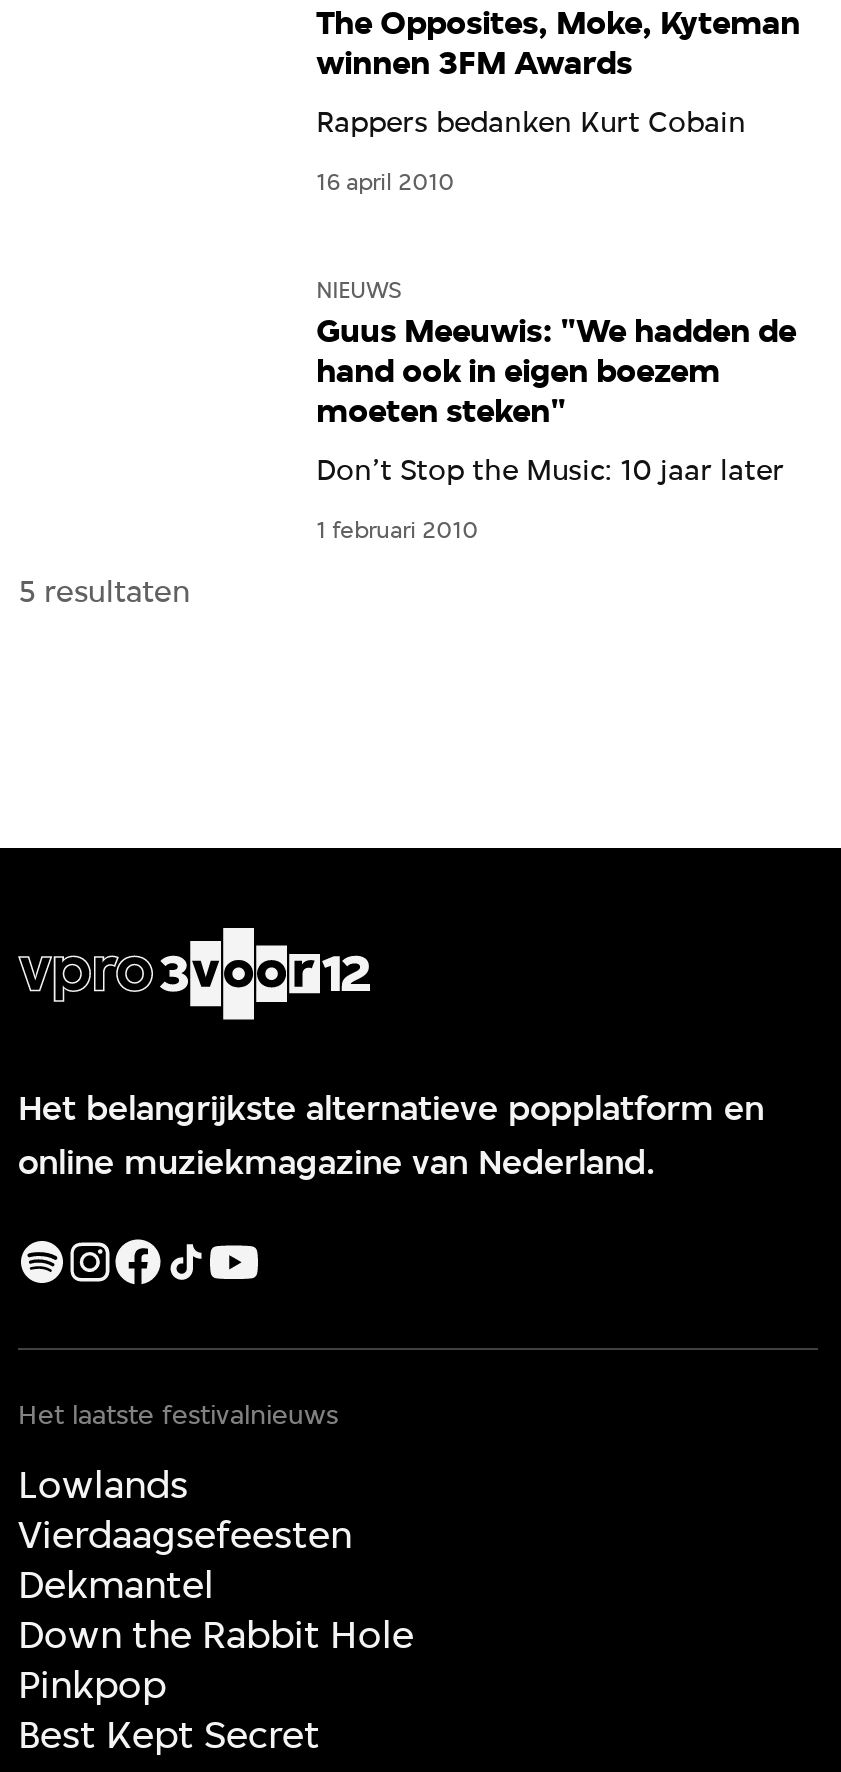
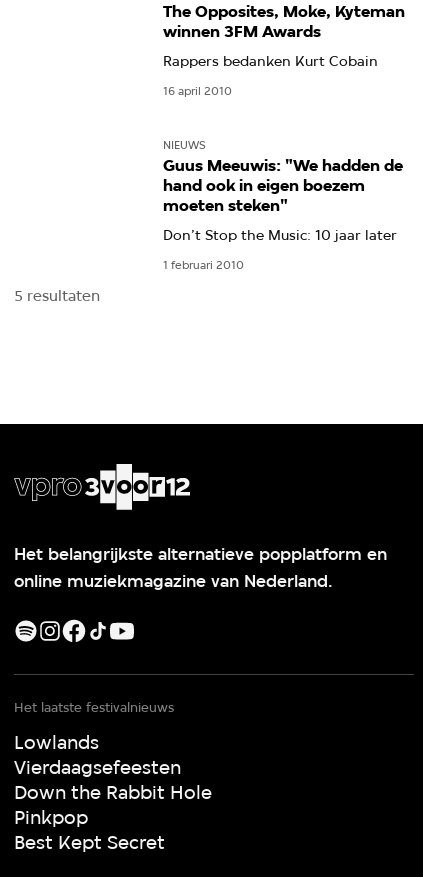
- Dekmantel
